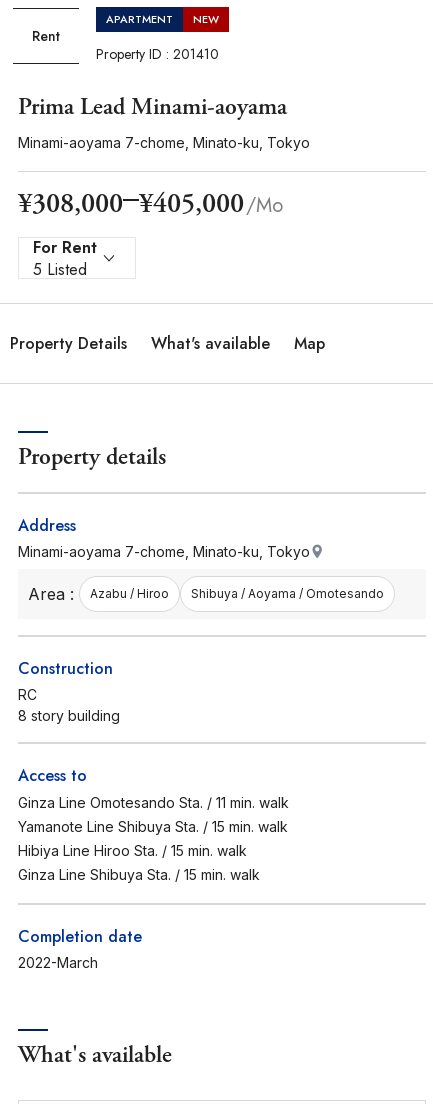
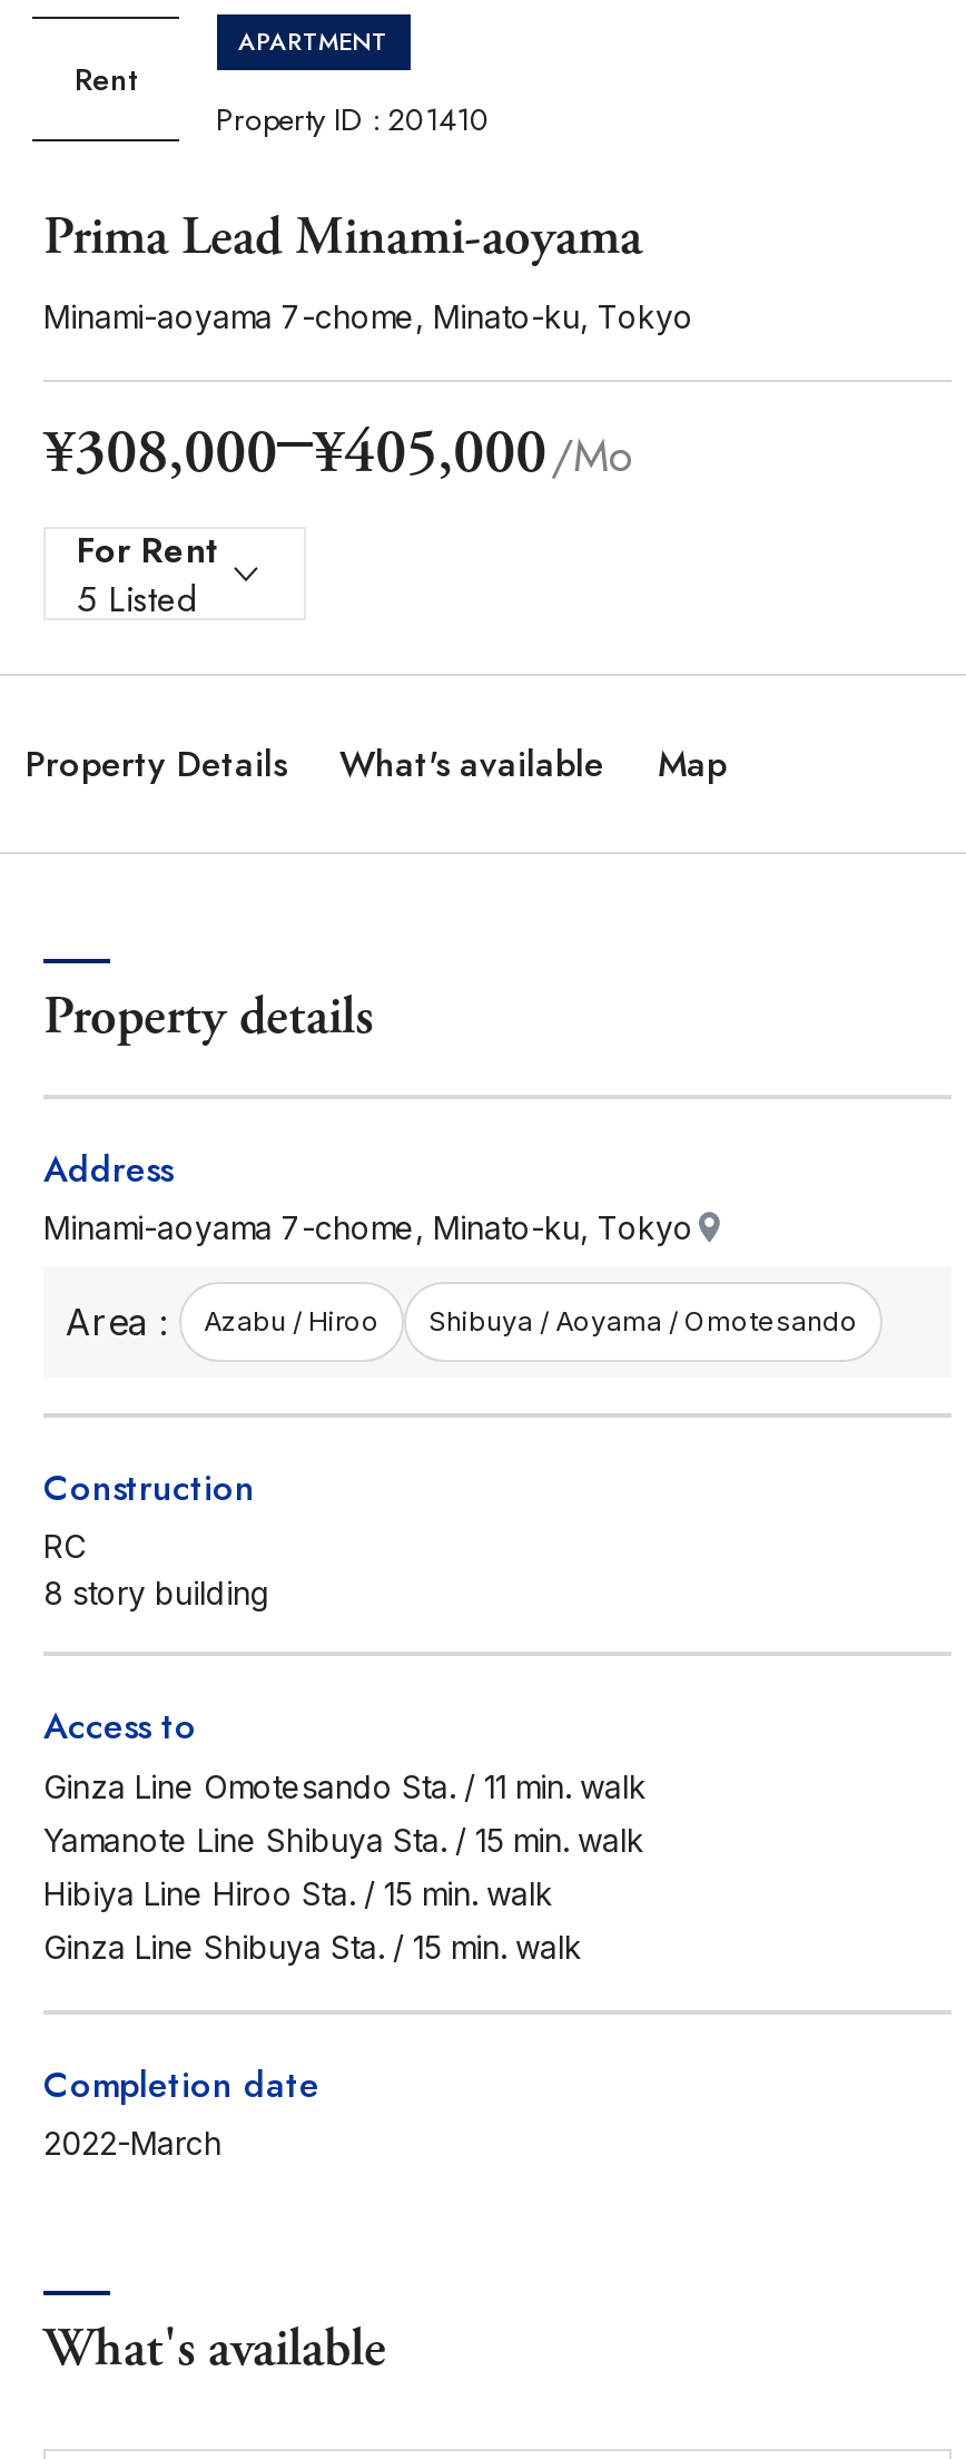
- NEW
